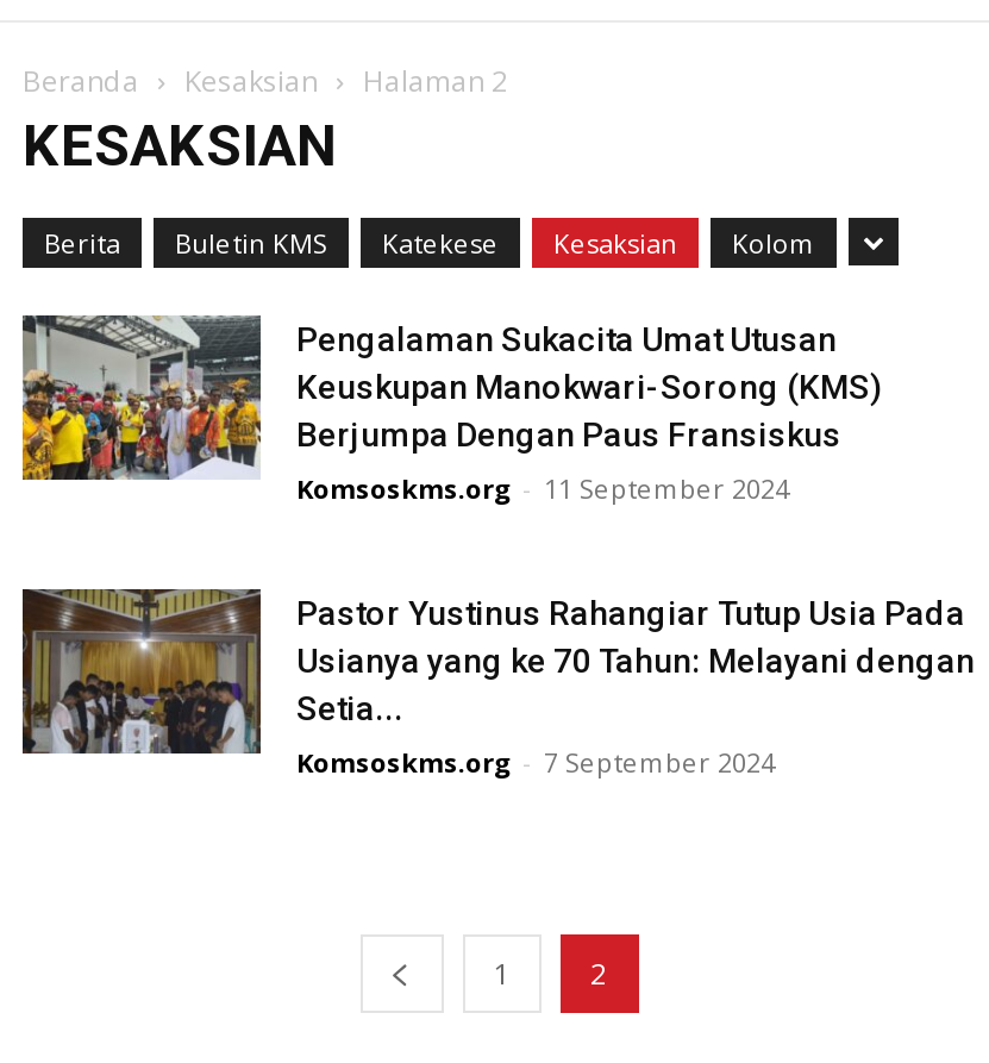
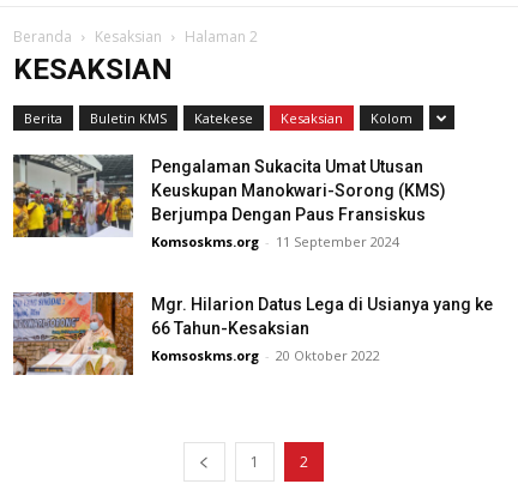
- [image]
- Pastor Yustinus Rahangiar Tutup Usia Pada
- Usianya yang ke 70 Tahun: Melayani dengan
- Setia...
- Komsoskms.org - 7 September 2024
+ [image]
+ Mgr. Hilarion Datus Lega di Usianya yang ke
+ 66 Tahun-Kesaksian
+ Komsoskms.org - 20 Oktober 2022
